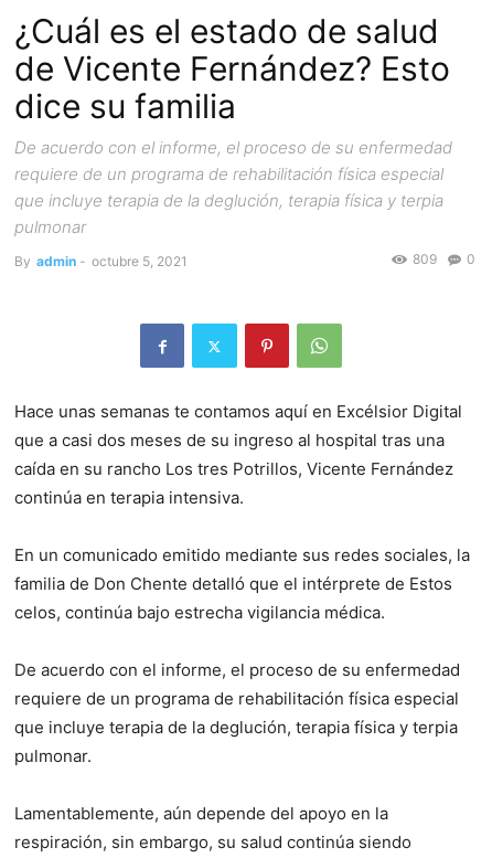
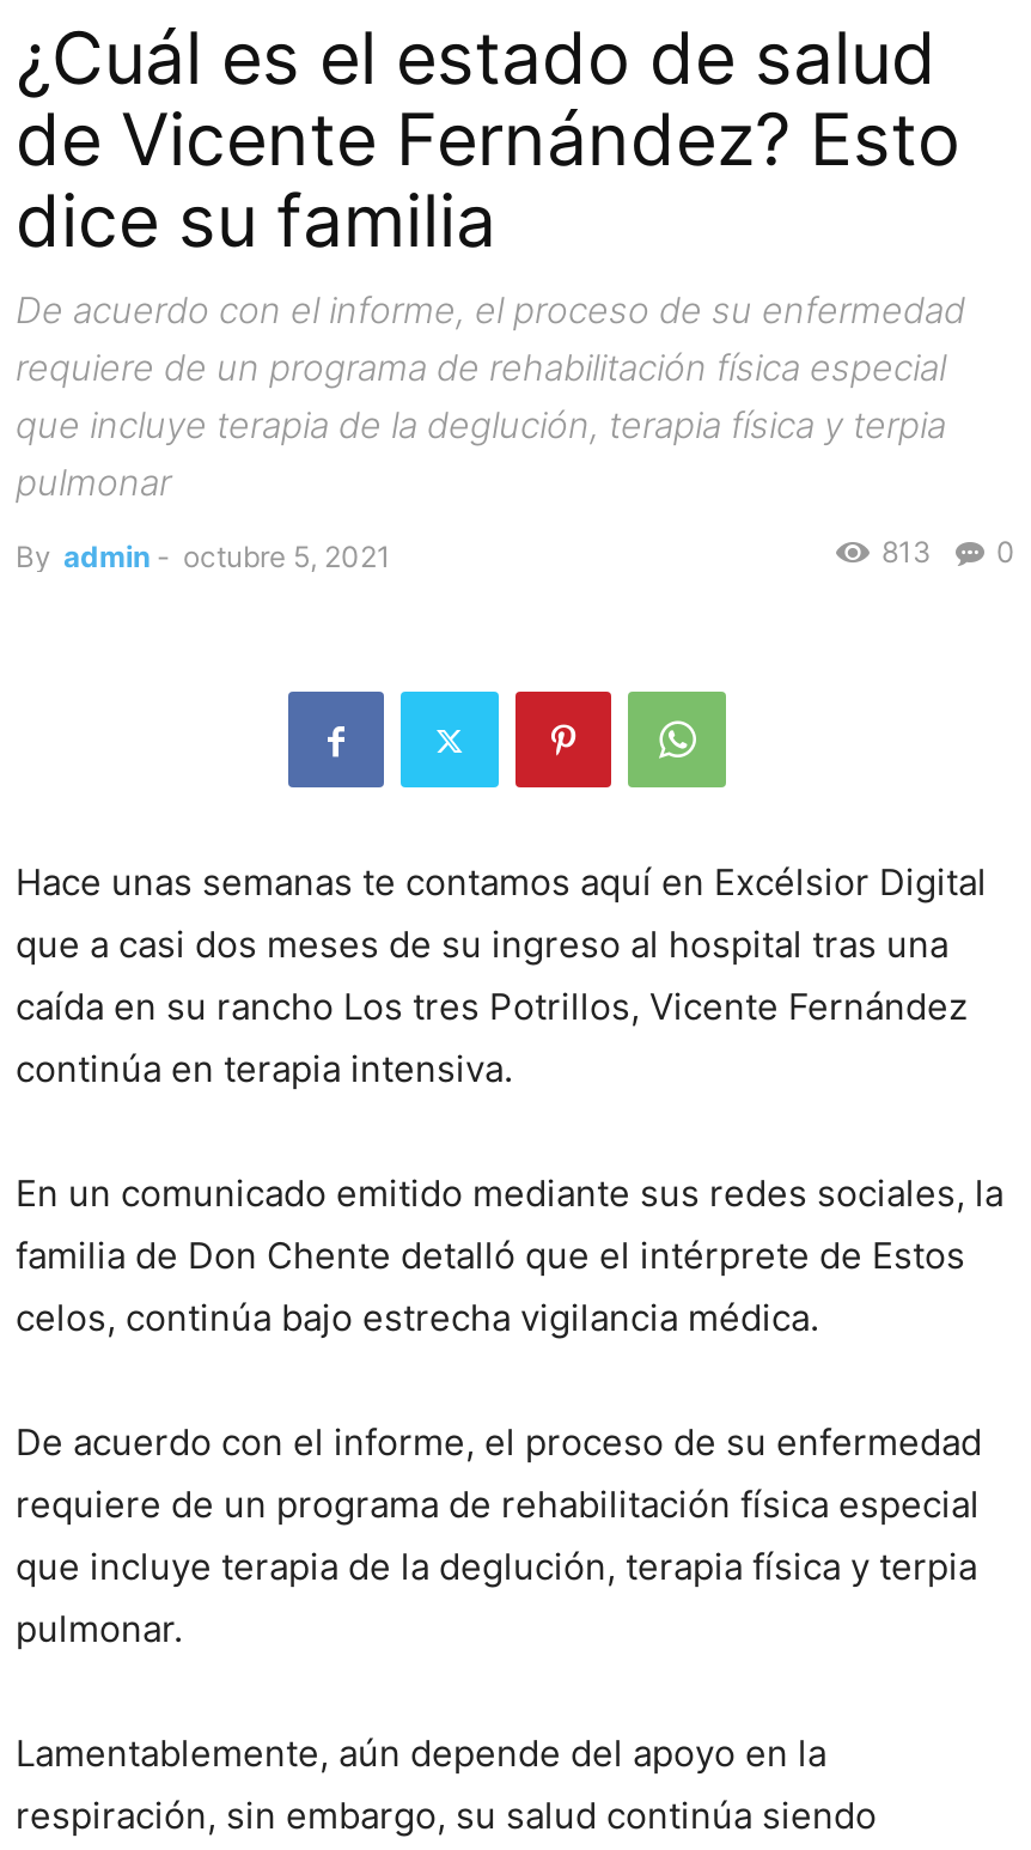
- 809 0
+ 813 0
